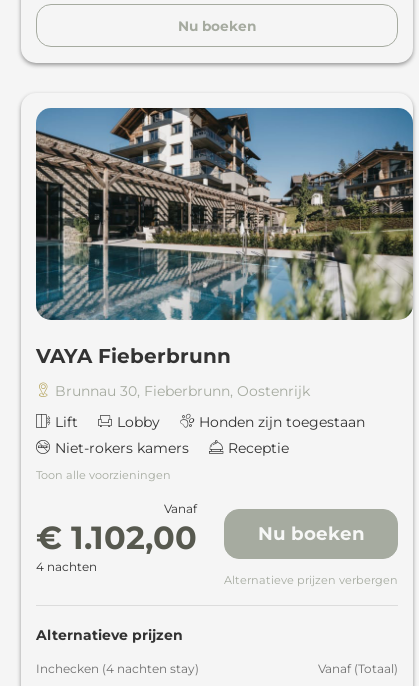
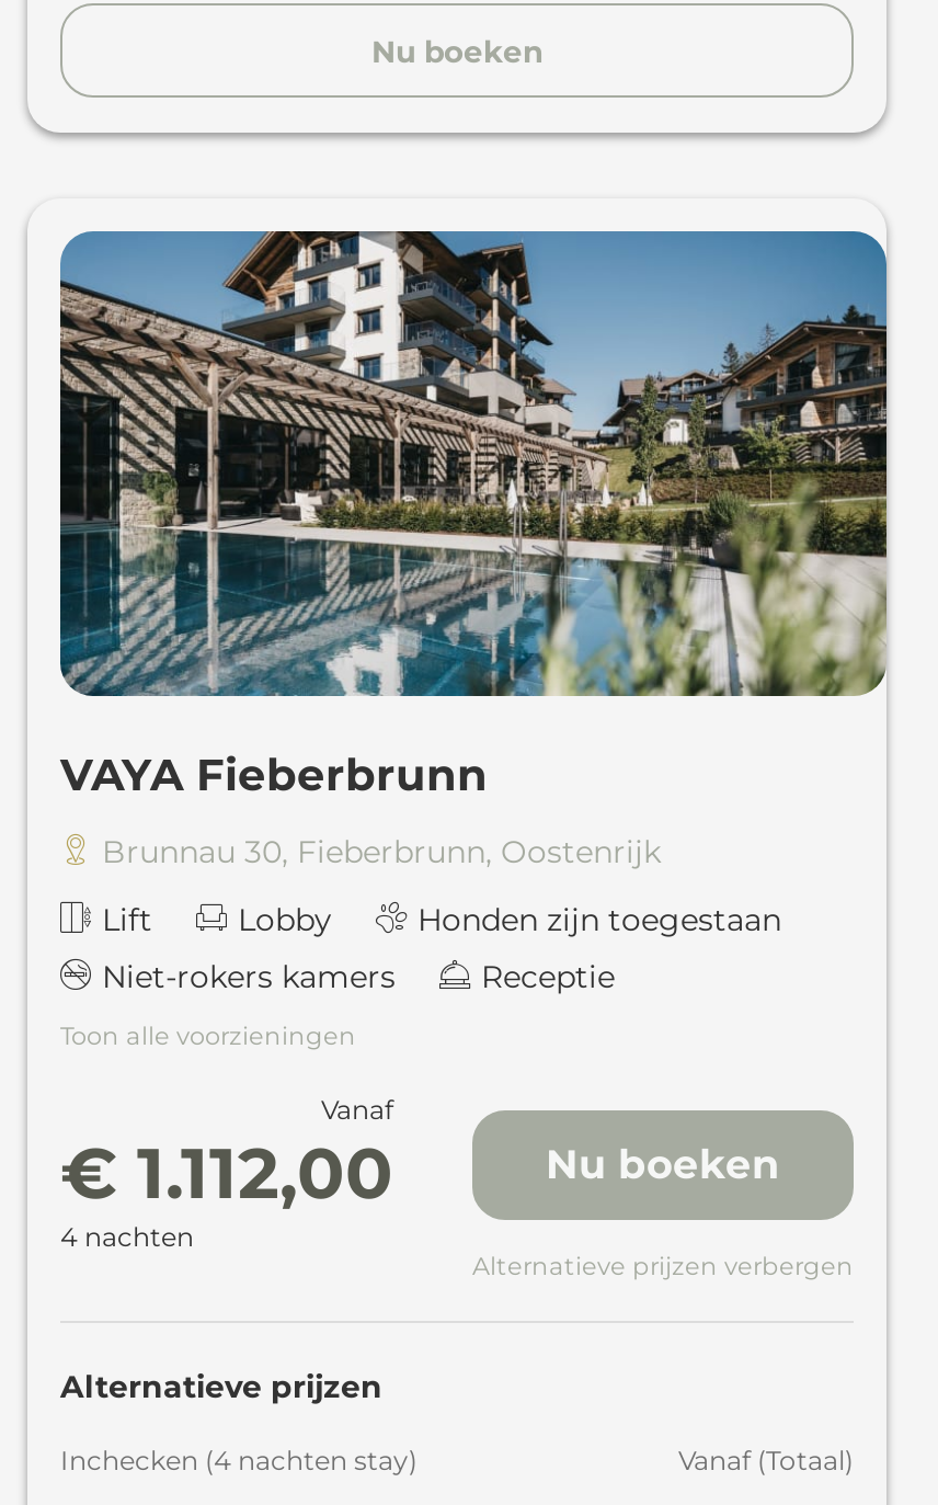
- € 1.102,00
+ € 1.112,00
